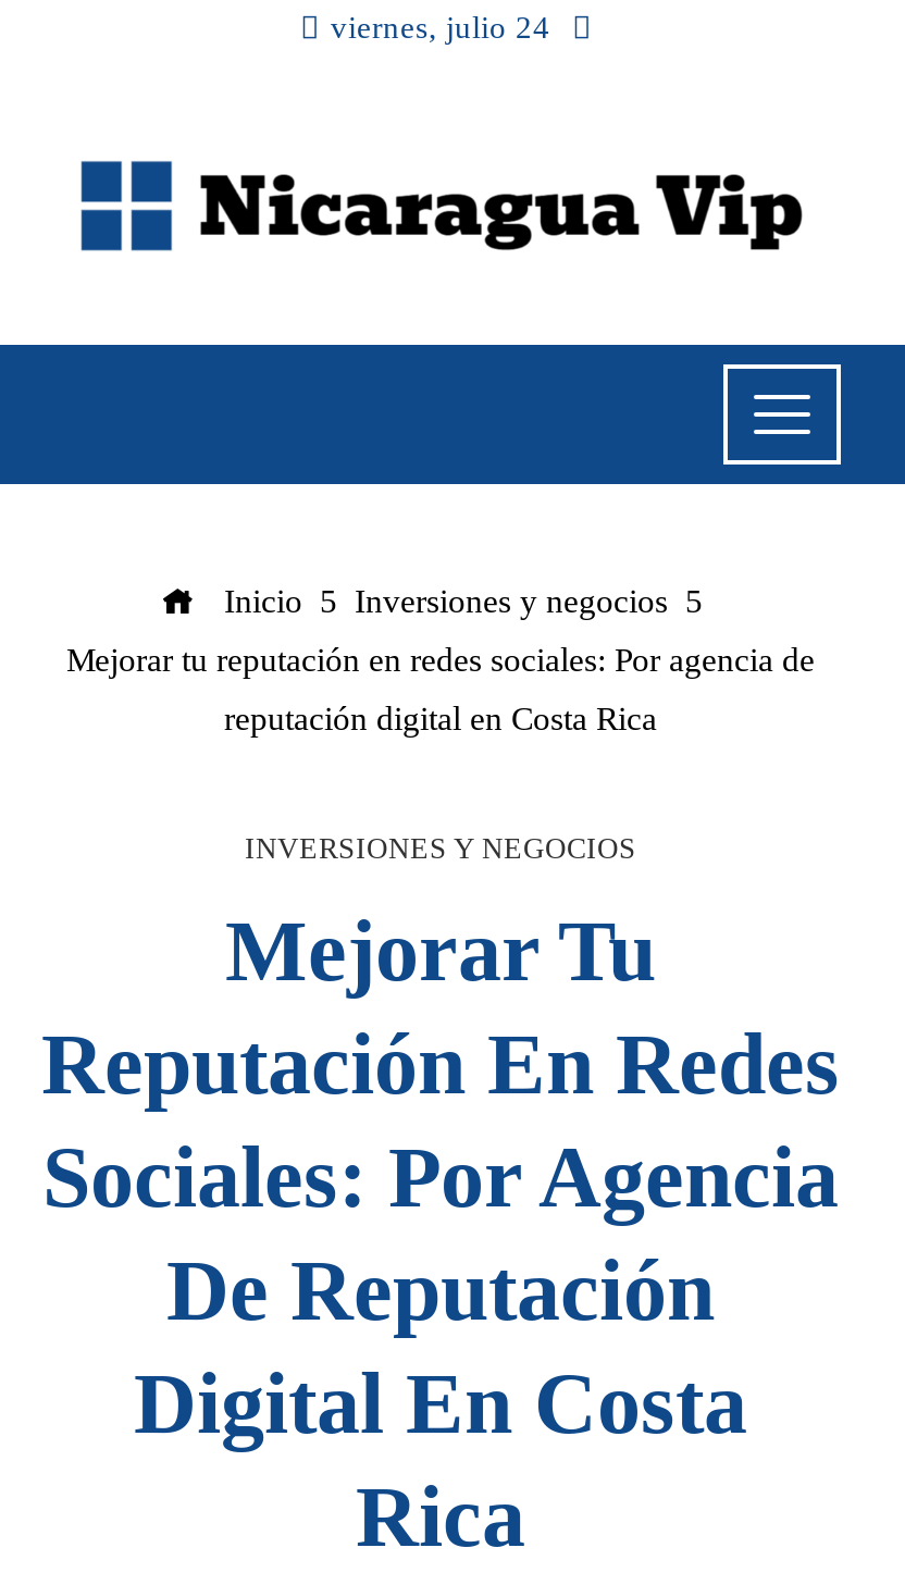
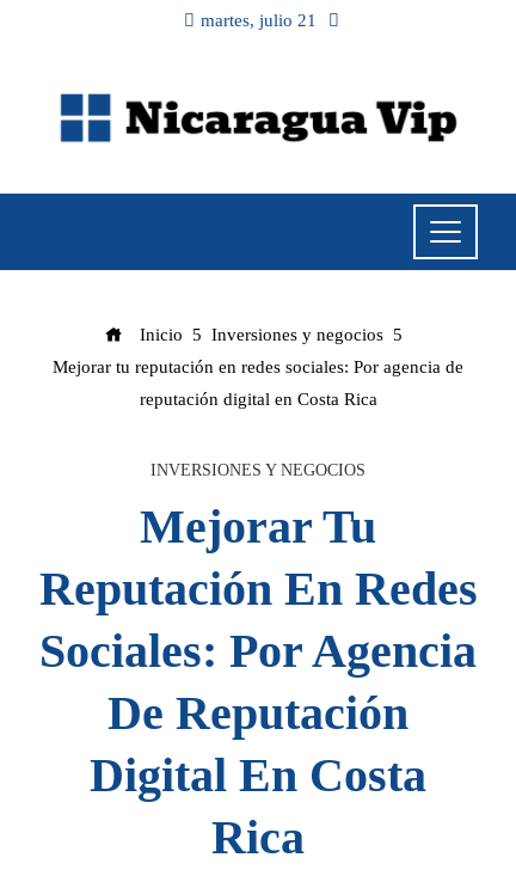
- viernes, julio 24
+ martes, julio 21
